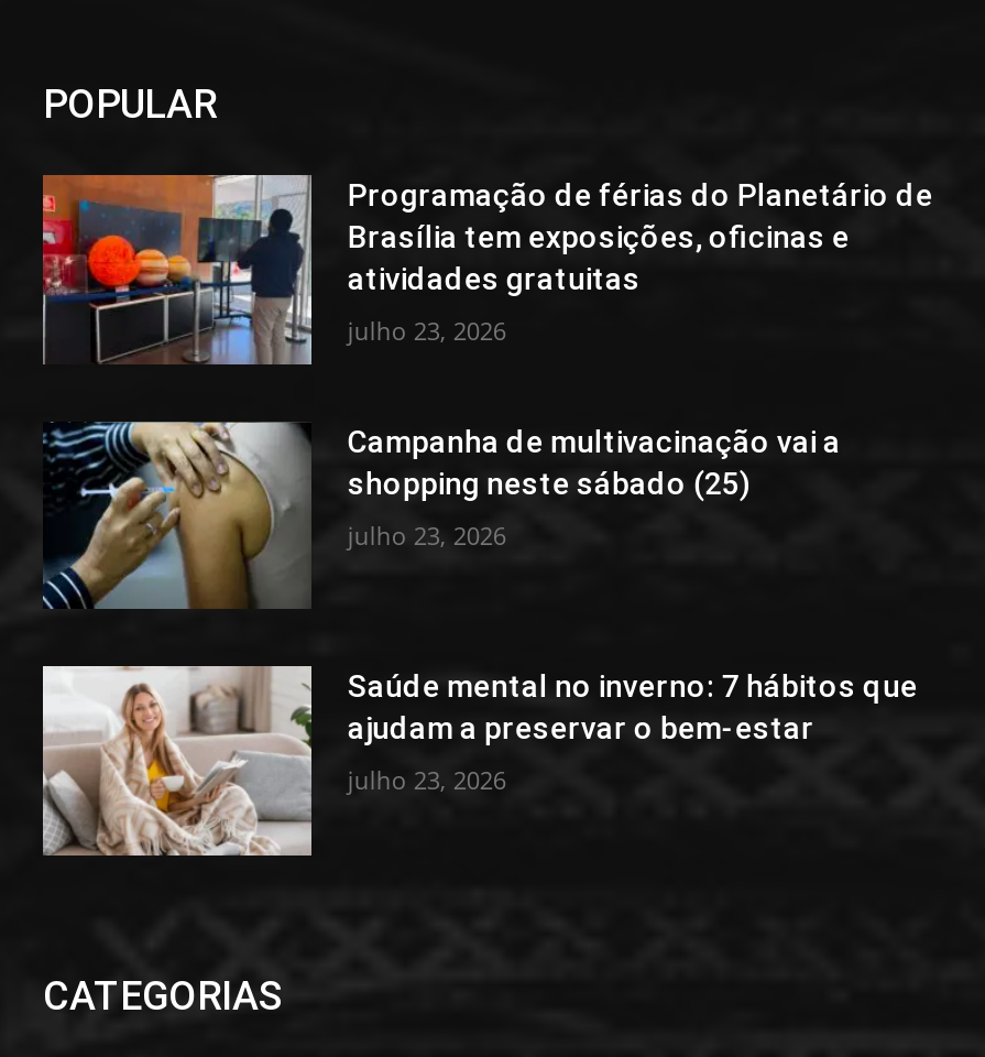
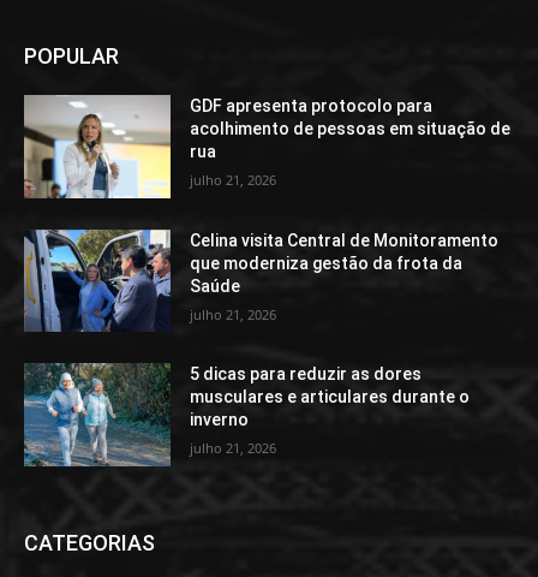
- [image]
- Programação de férias do Planetário de
- Brasília tem exposições, oficinas e
- atividades gratuitas
+ [image]
+ GDF apresenta protocolo para
+ acolhimento de pessoas em situação de
+ rua

- julho 23, 2026
+ julho 21, 2026

- [image]
- Campanha de multivacinação vai a
- shopping neste sábado (25)
+ [image]
+ Celina visita Central de Monitoramento
+ que moderniza gestão da frota da
+ Saúde

- julho 23, 2026
+ julho 21, 2026

- [image]
- Saúde mental no inverno: 7 hábitos que
- ajudam a preservar o bem-estar
+ [image]
+ 5 dicas para reduzir as dores
+ musculares e articulares durante o
+ inverno

- julho 23, 2026
+ julho 21, 2026
